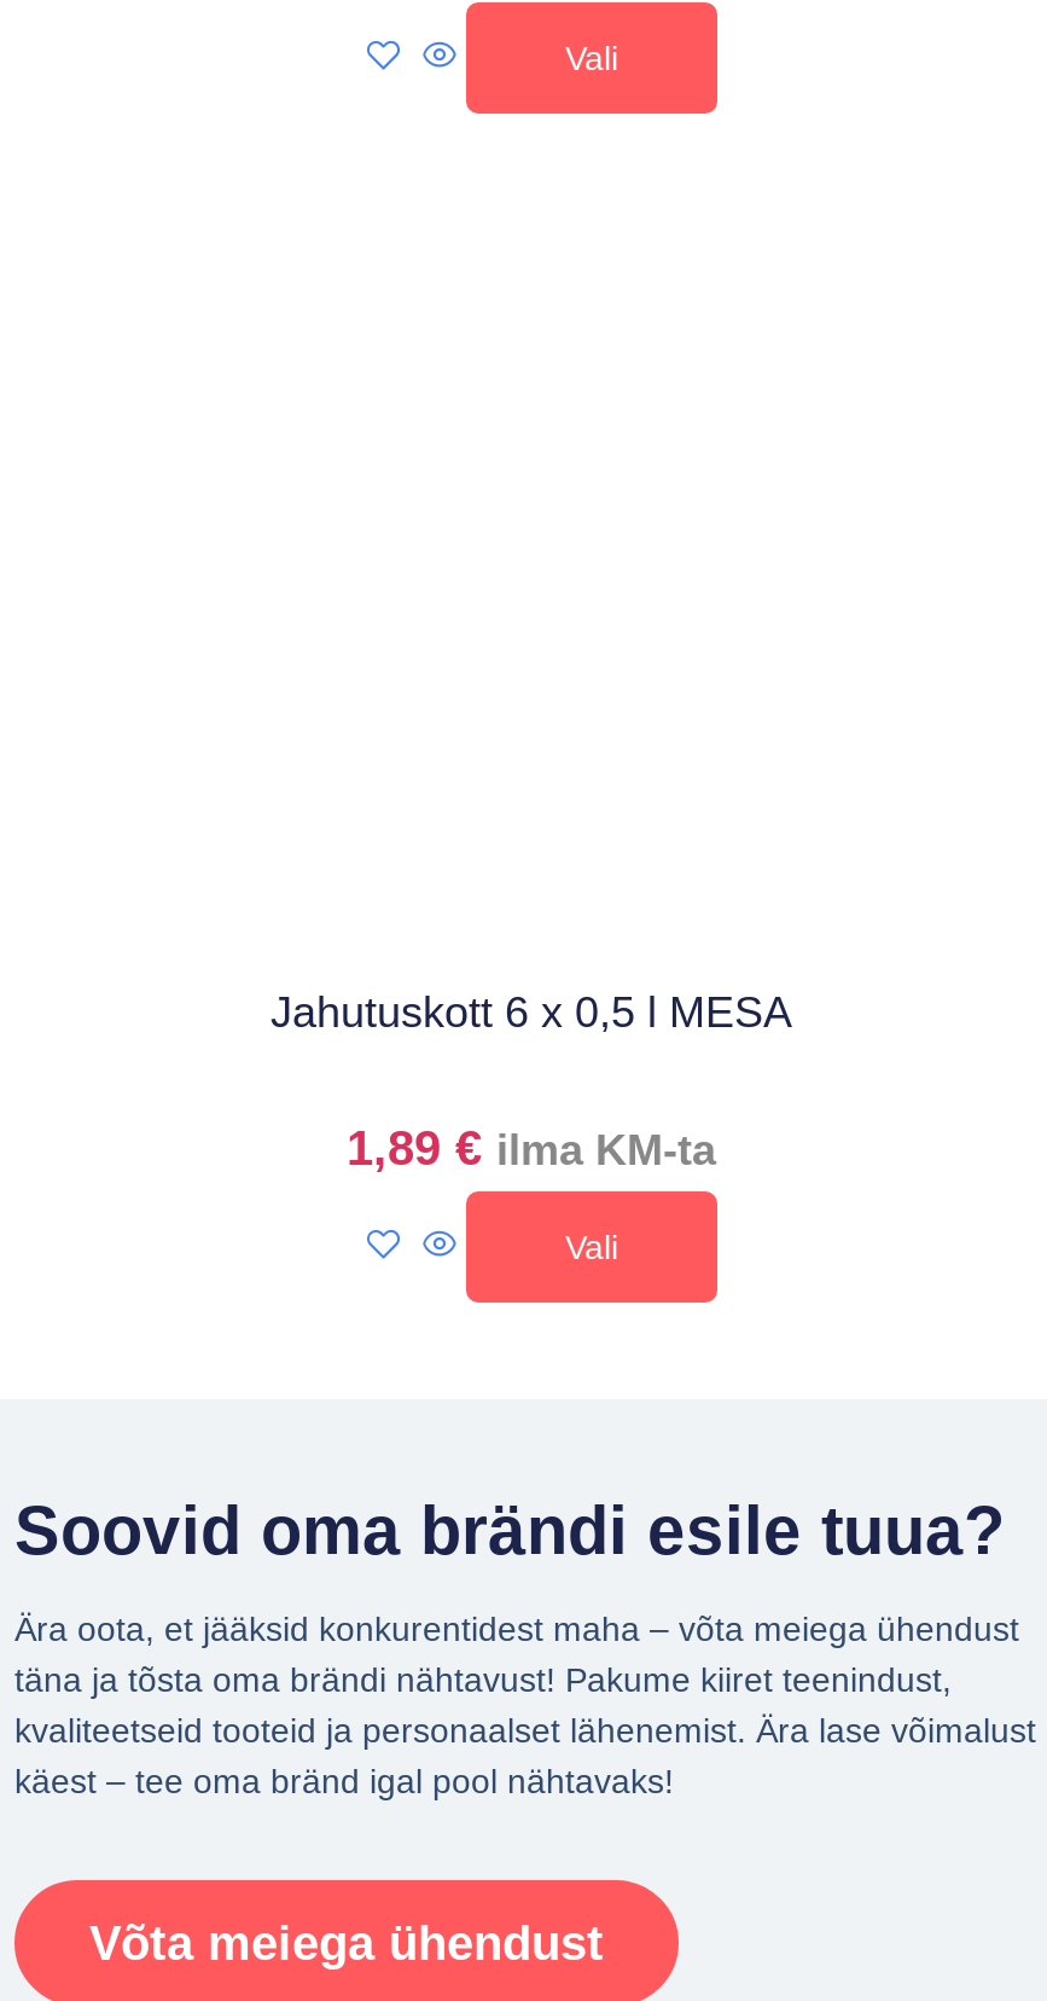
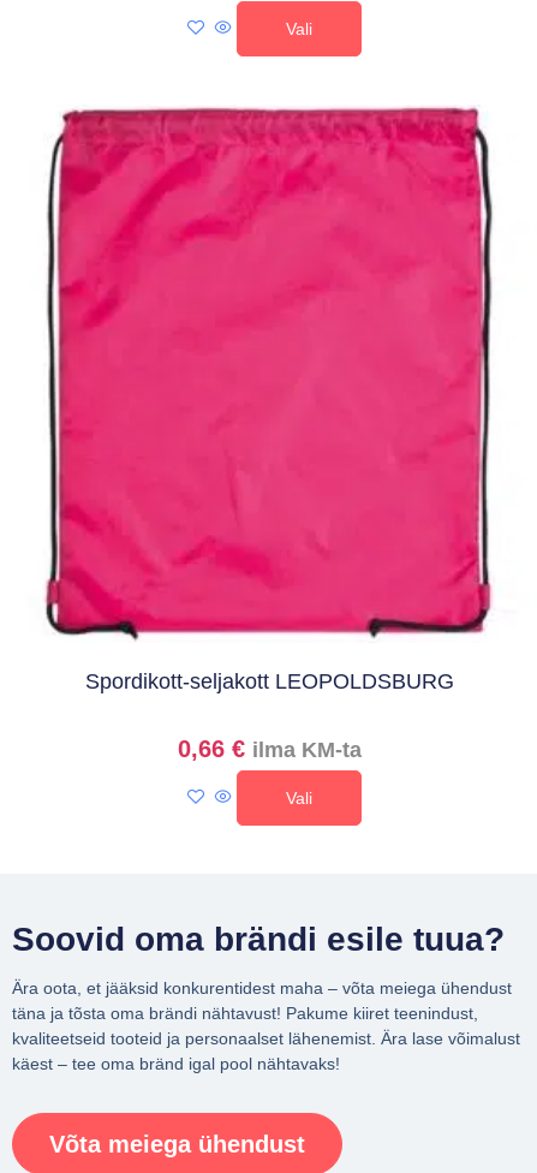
+ [image]

- Jahutuskott 6 x 0,5 l MESA
+ Spordikott-seljakott LEOPOLDSBURG

- 1,89 € ilma KM-ta
+ 0,66 € ilma KM-ta
